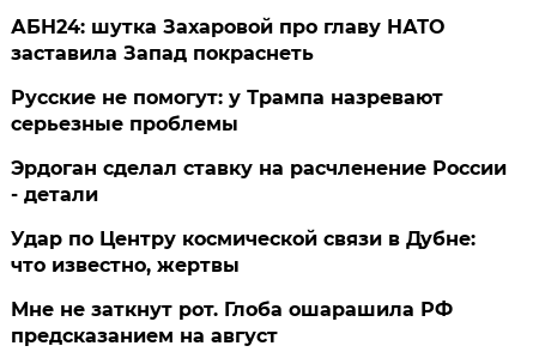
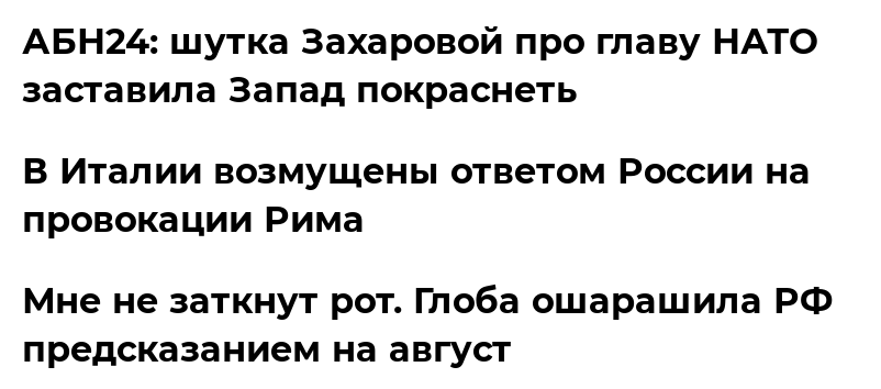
- Русские не помогут: у Трампа назревают
- серьезные проблемы
- Эрдоган сделал ставку на расчленение России
- - детали
- Удар по Центру космической связи в Дубне:
- что известно, жертвы
+ В Италии возмущены ответом России на
+ провокации Рима
